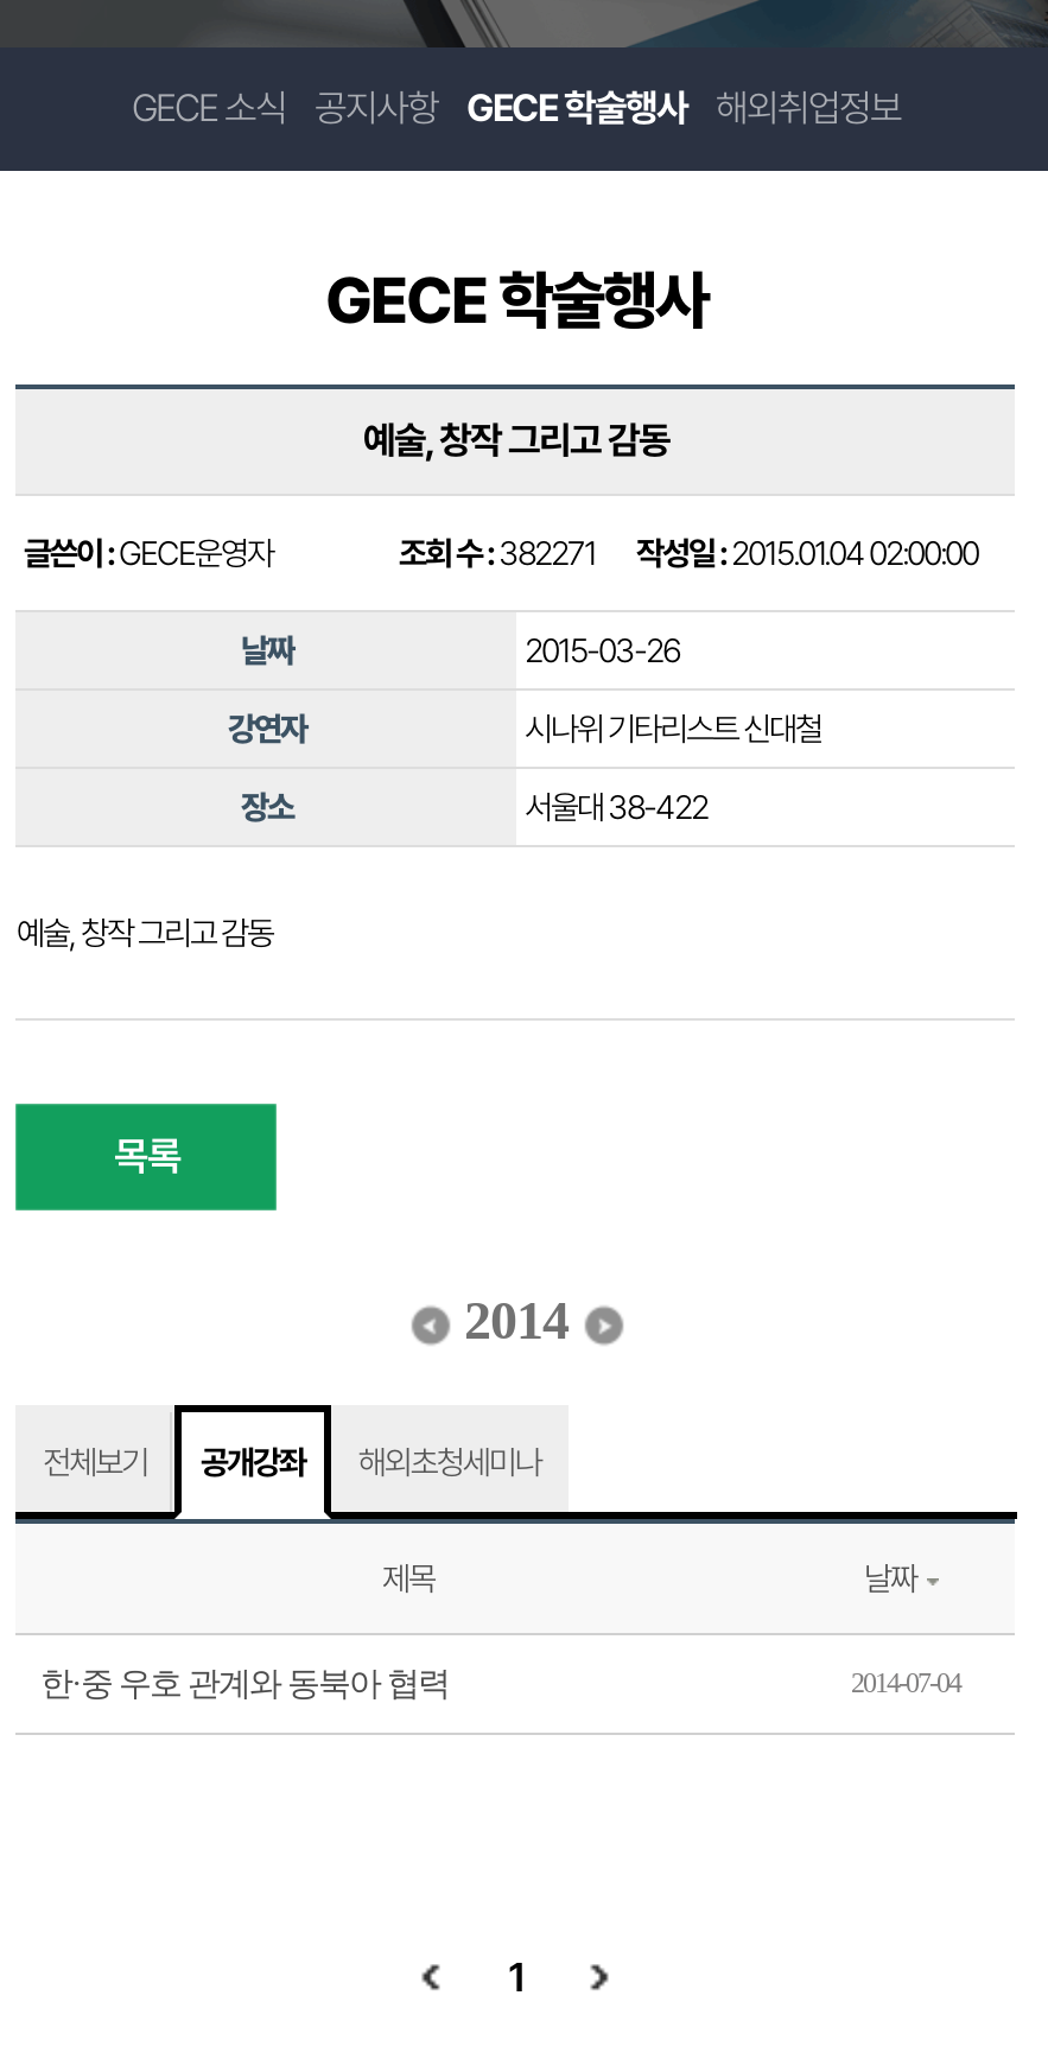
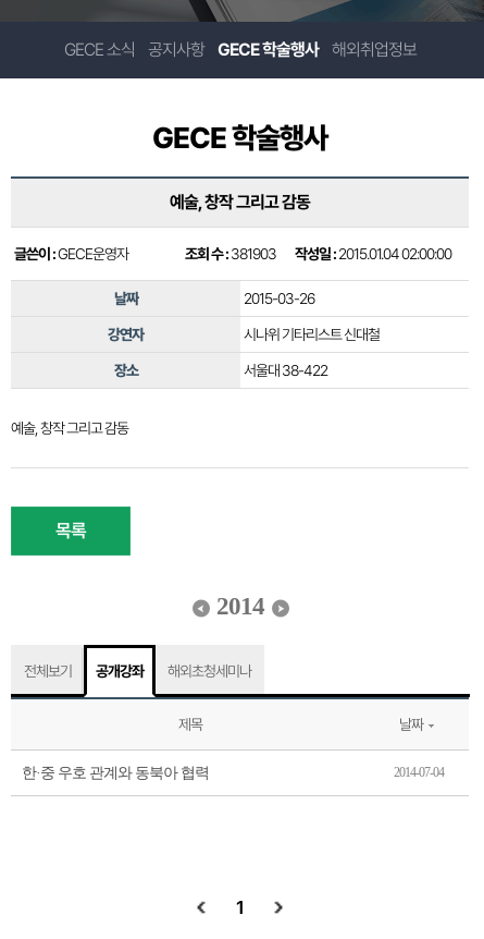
- 조회 수 : 382271 작성일 : 2015.01.04 02:00:00
+ 조회 수 : 381903 작성일 : 2015.01.04 02:00:00
